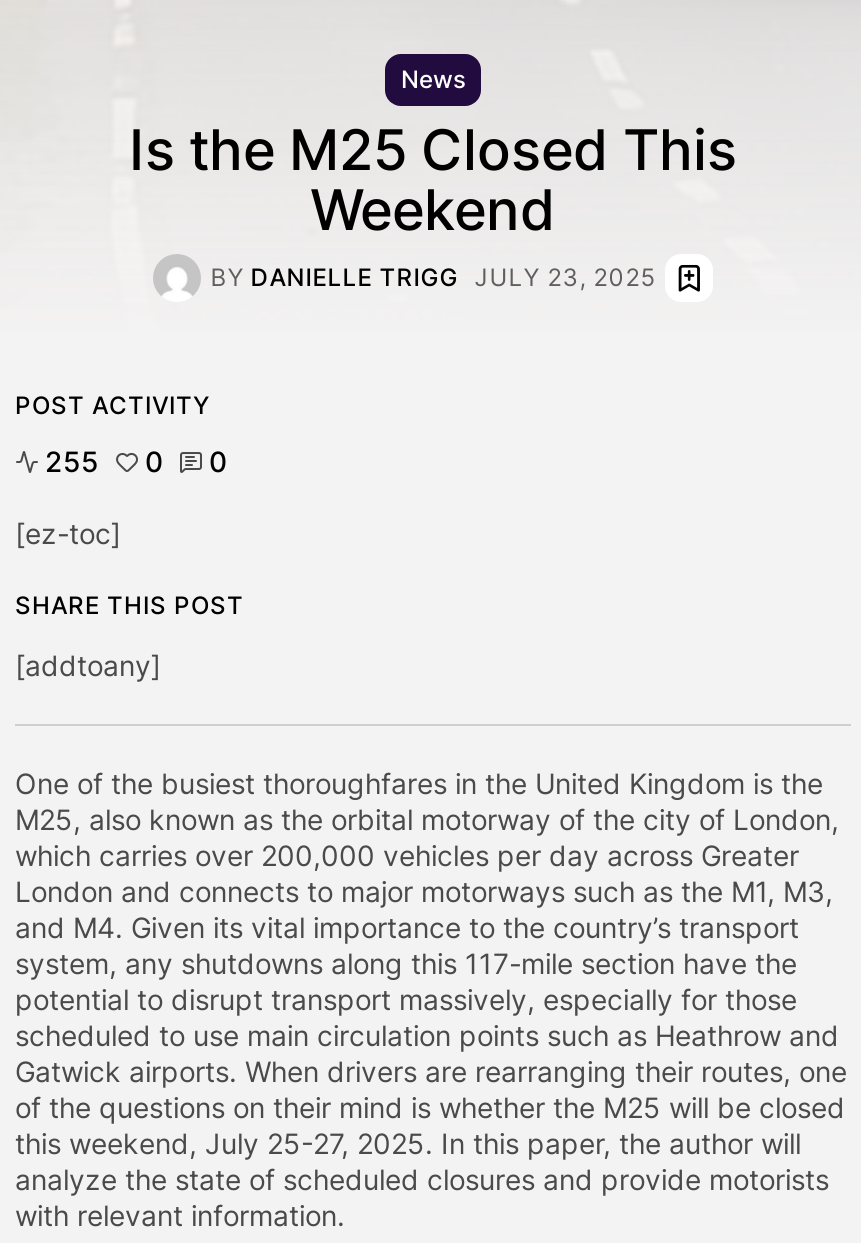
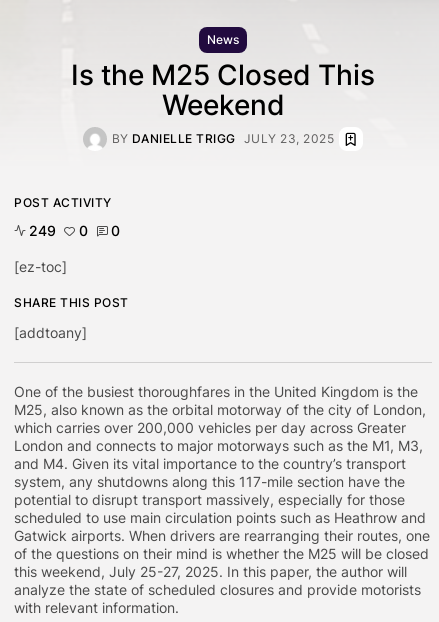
- 255 0 0
+ 249 0 0
